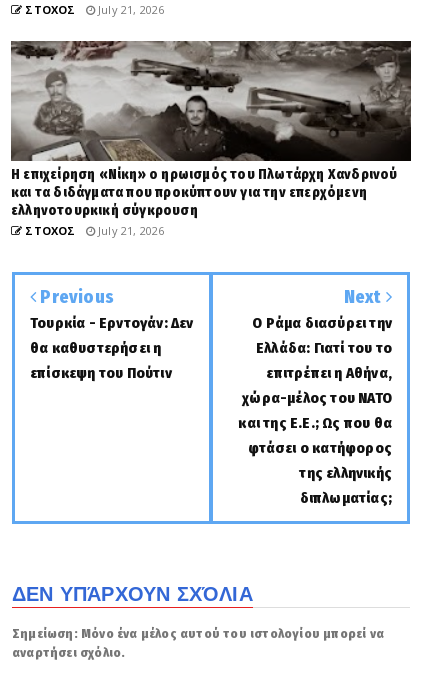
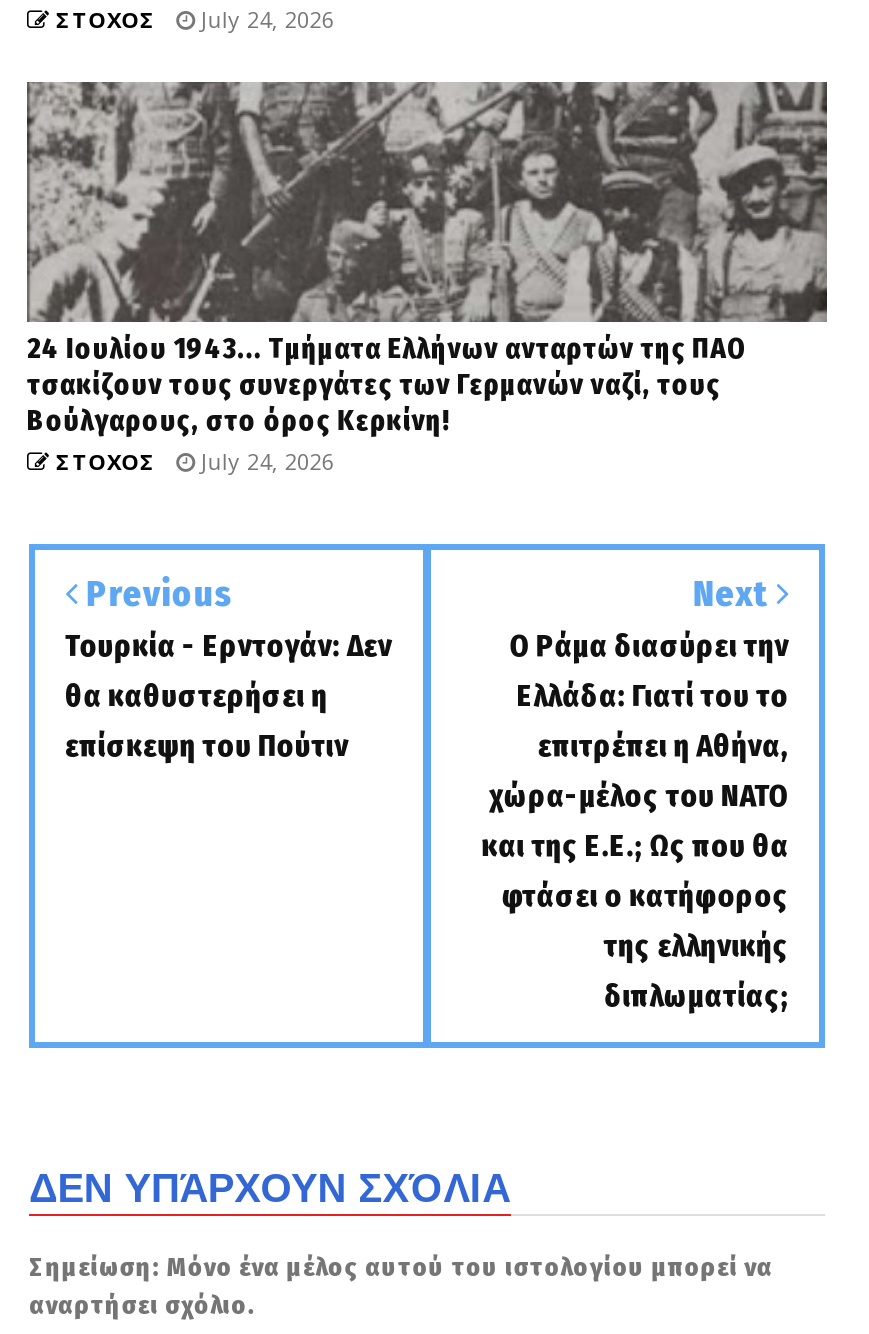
- ΣΤΟΧΟΣ July 21, 2026
+ ΣΤΟΧΟΣ July 24, 2026

- [image]
- Η επιχείρηση «Νίκη» ο ηρωισμός του Πλωτάρχη Χανδρινού
- και τα διδάγματα που προκύπτουν για την επερχόμενη
- ελληνοτουρκική σύγκρουση
+ [image]
+ 24 Ιουλίου 1943... Τμήματα Ελλήνων ανταρτών της ΠΑΟ
+ τσακίζουν τους συνεργάτες των Γερμανών ναζί, τους
+ Βούλγαρους, στο όρος Κερκίνη!

- ΣΤΟΧΟΣ July 21, 2026
+ ΣΤΟΧΟΣ July 24, 2026
